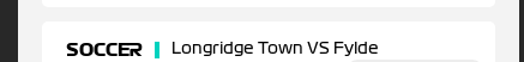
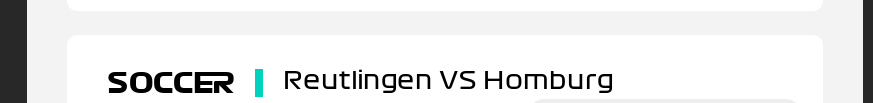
- Longridge Town VS Fylde
+ Reutlingen VS Homburg
